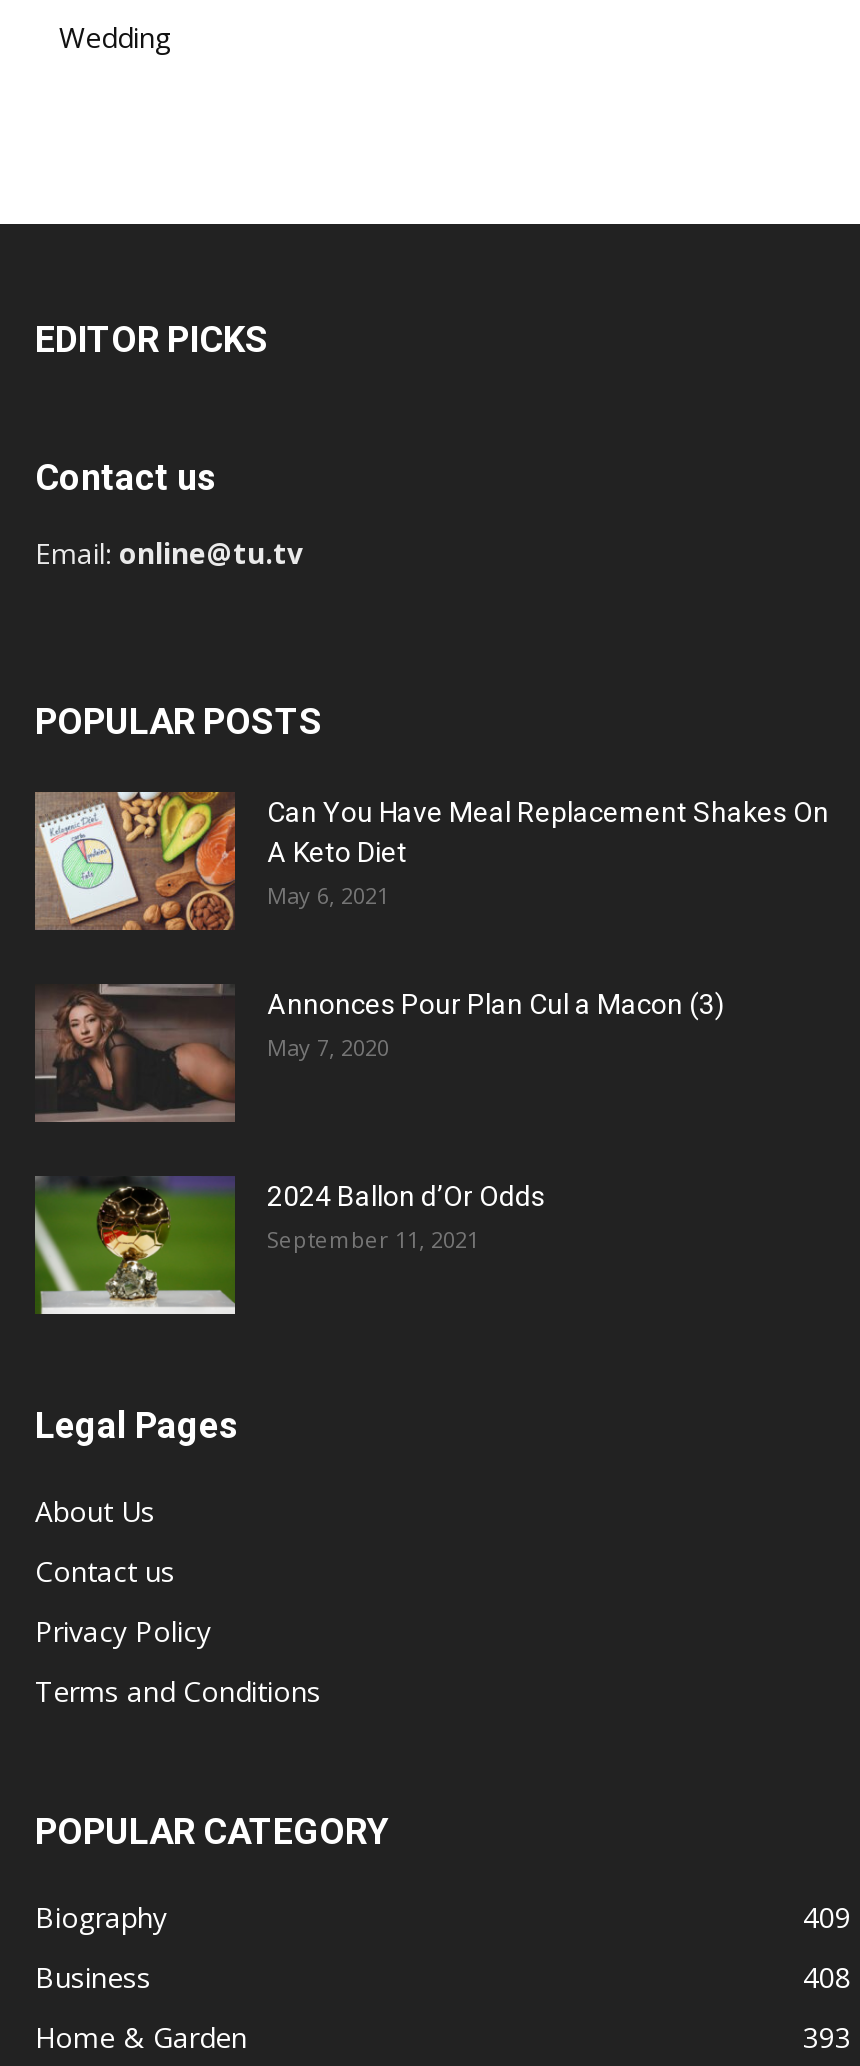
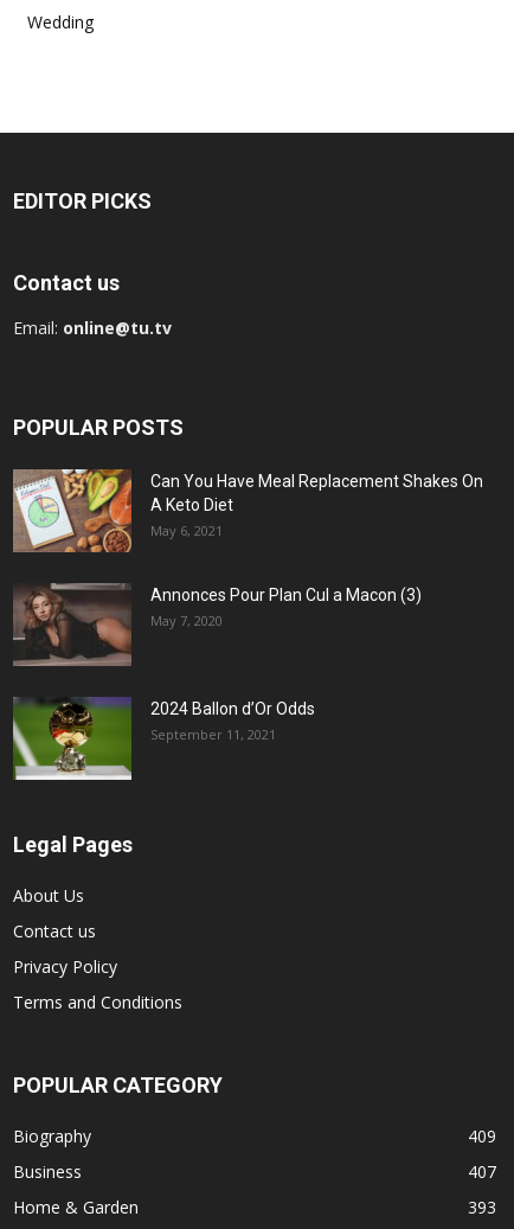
- 408
+ 407
